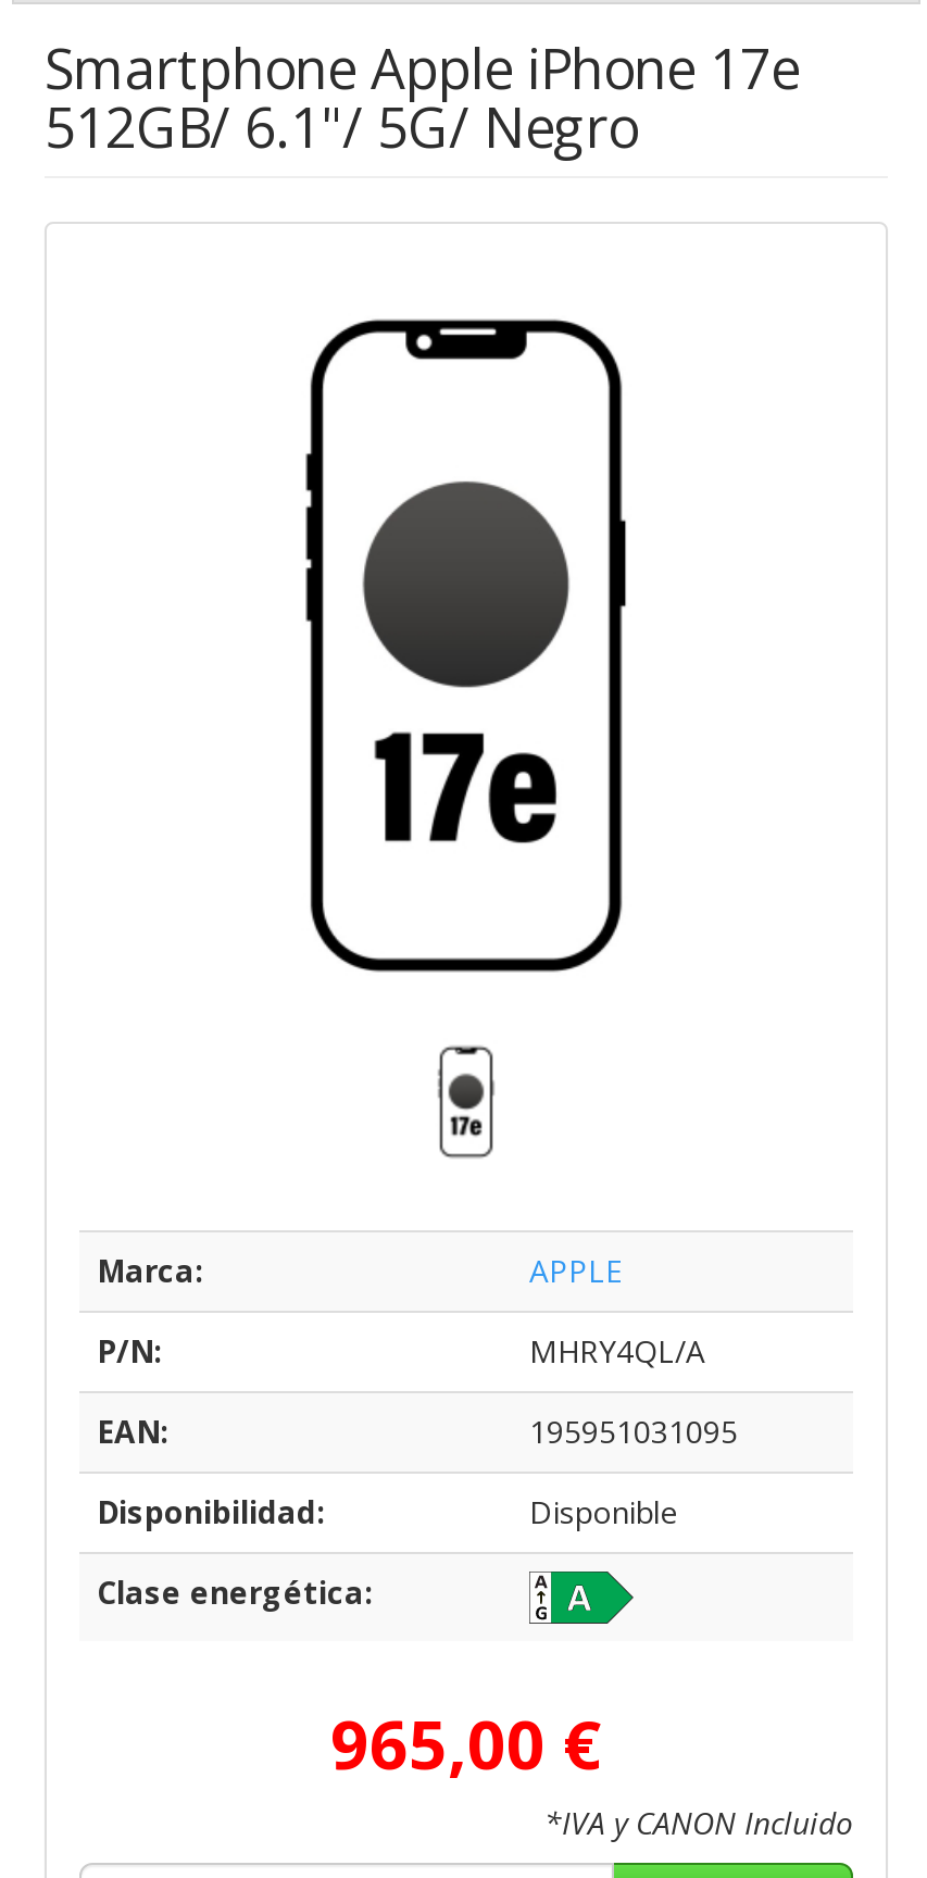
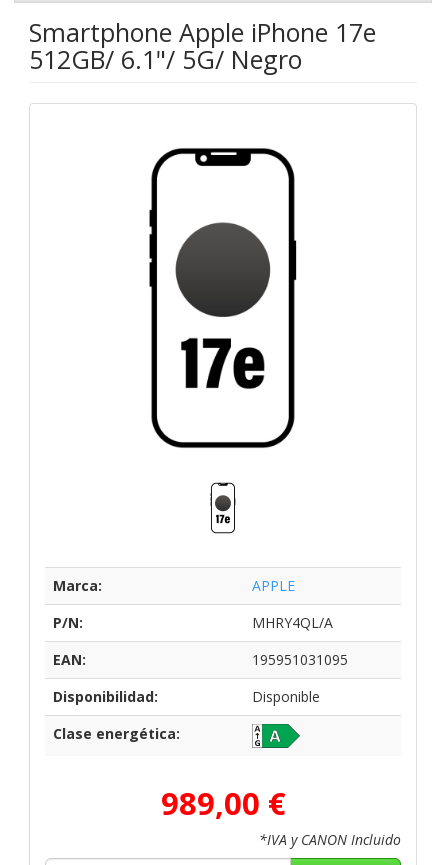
- 965,00 €
+ 989,00 €
